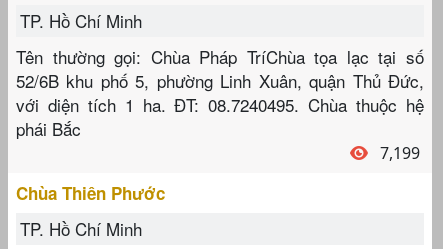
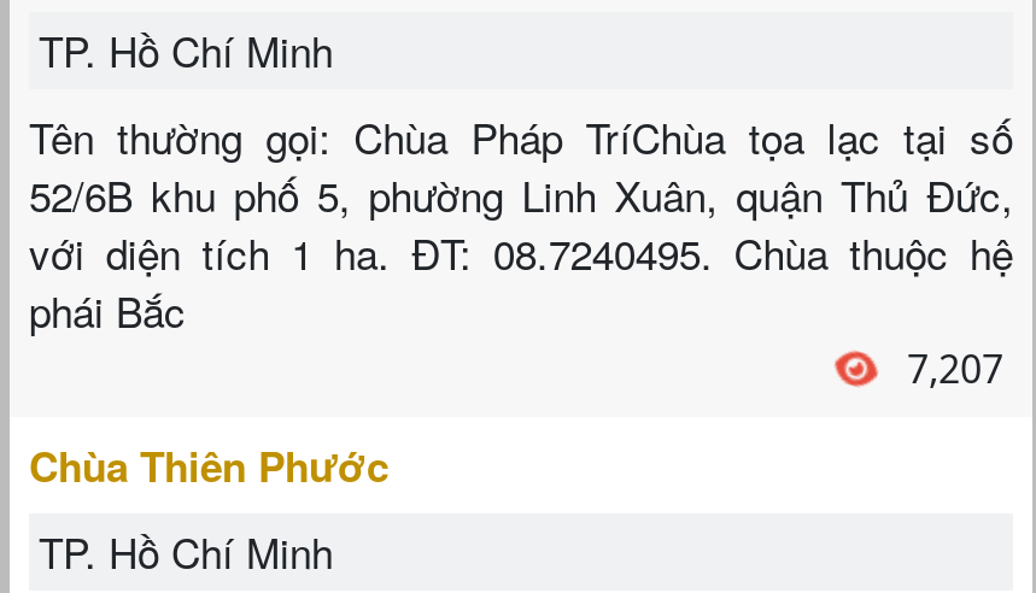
- 7,199
+ 7,207
